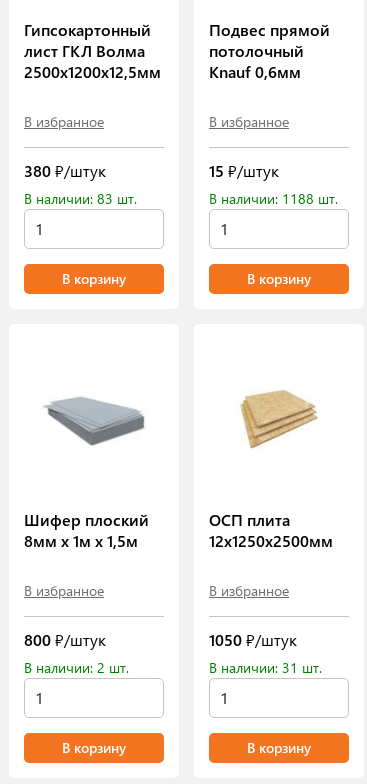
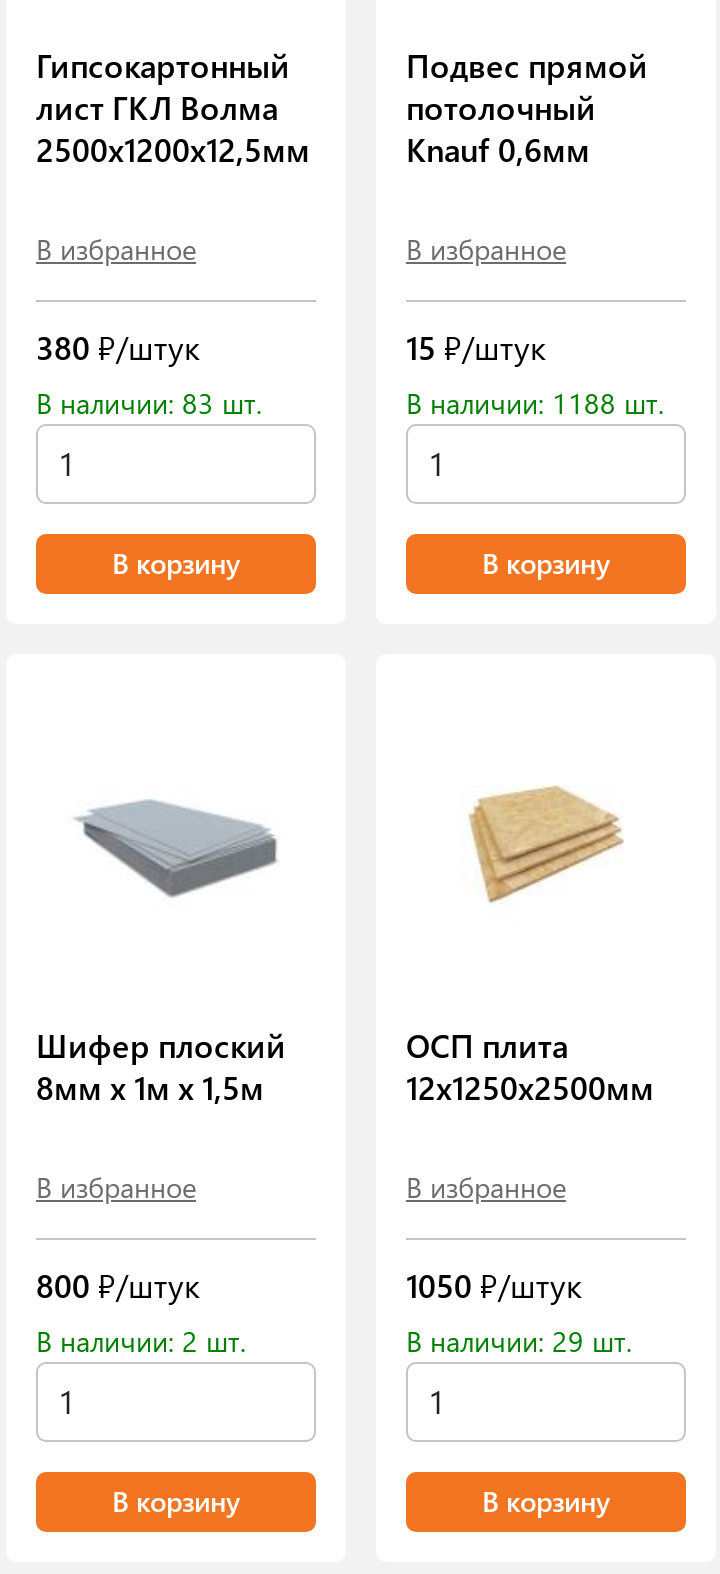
- В наличии: 31 шт.
+ В наличии: 29 шт.
